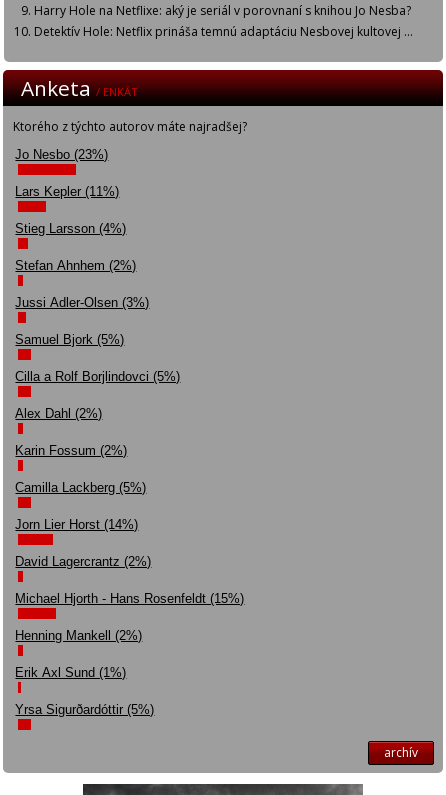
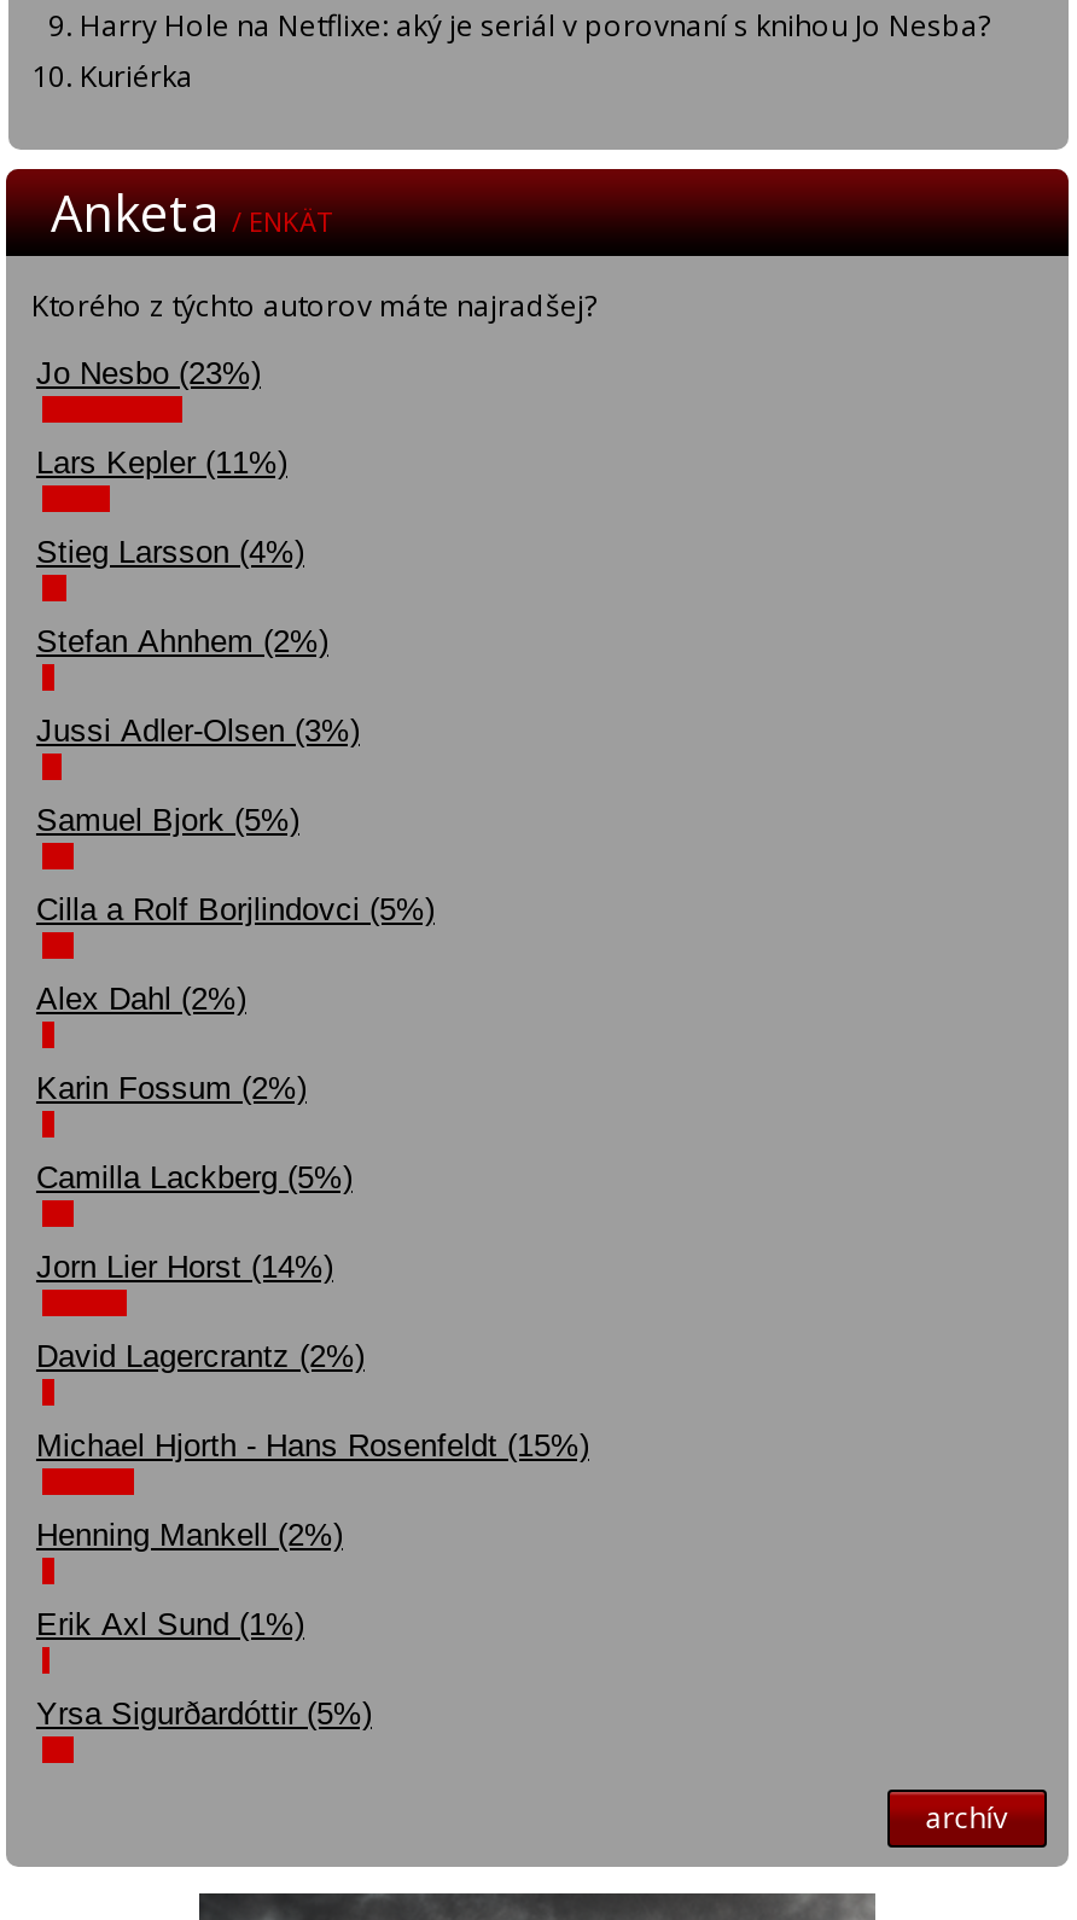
- Detektív Hole: Netflix prináša temnú adaptáciu Nesbovej kultovej ...
+ Kuriérka
